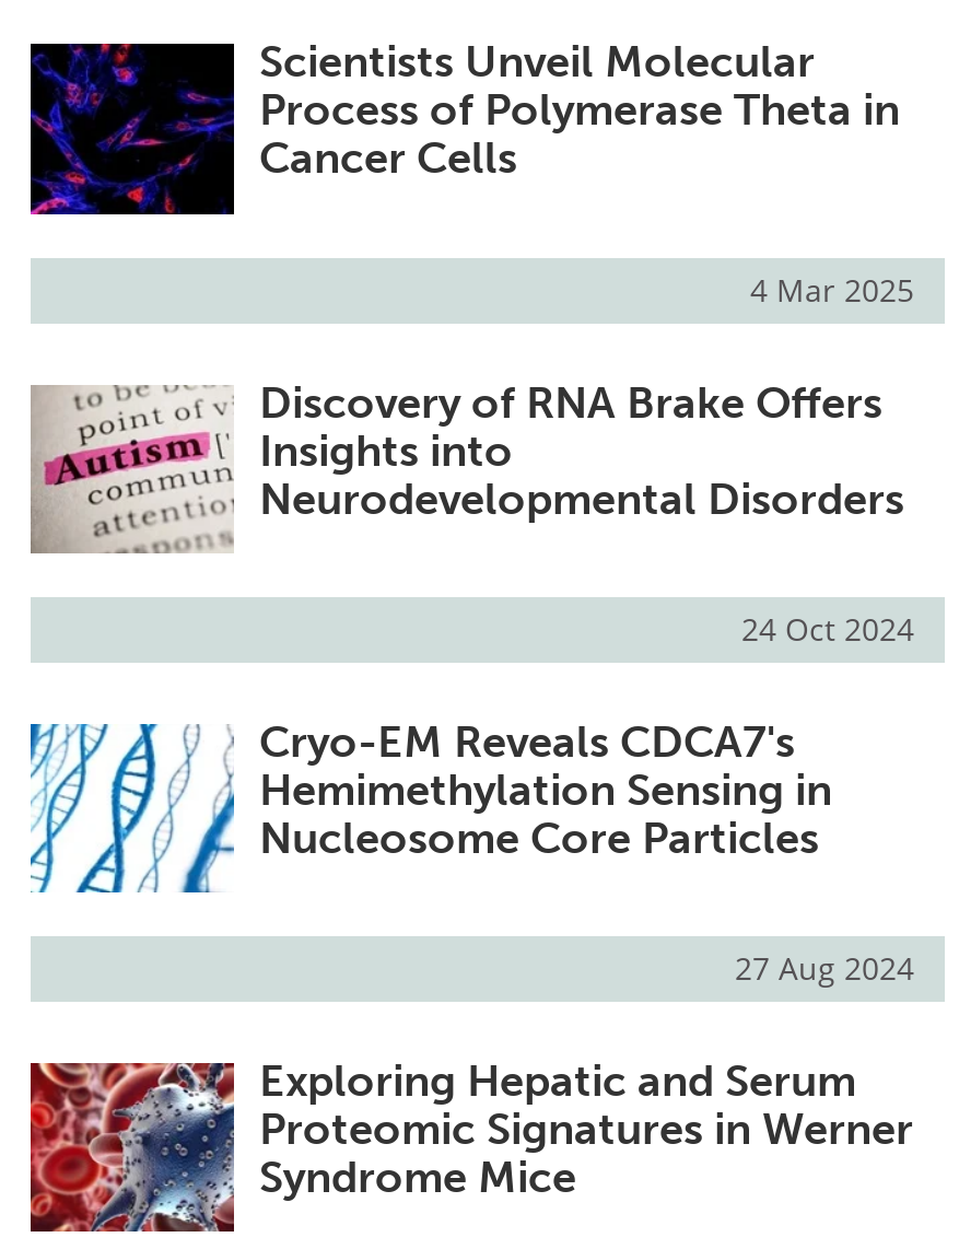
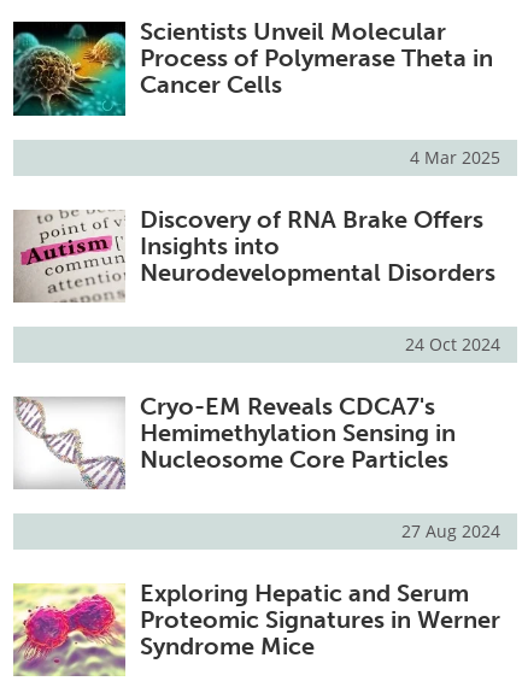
- [image]
+ [image]

- [image]
+ [image]

- [image]
+ [image]
